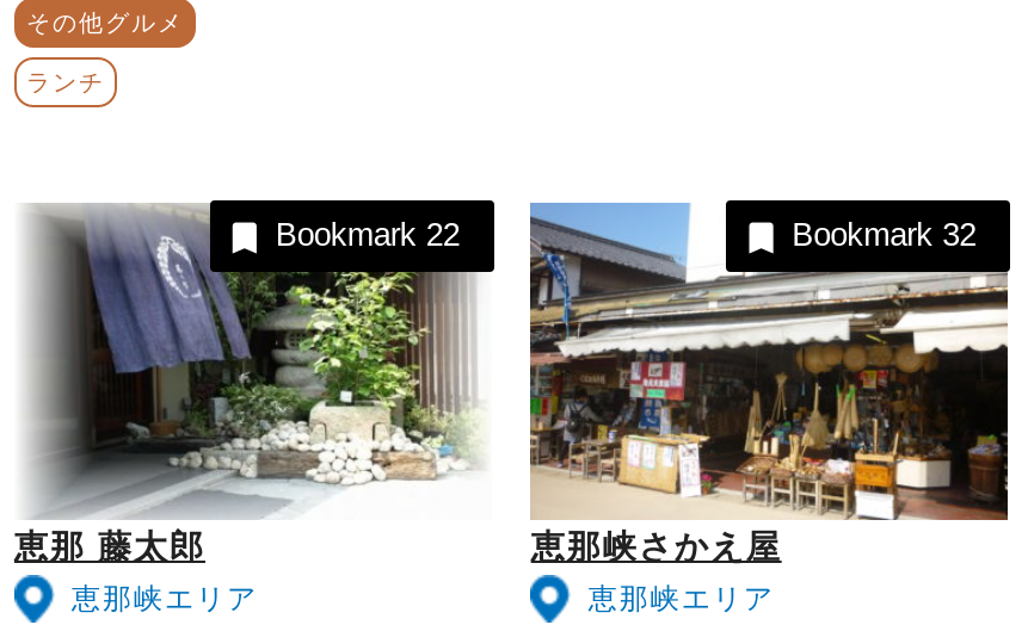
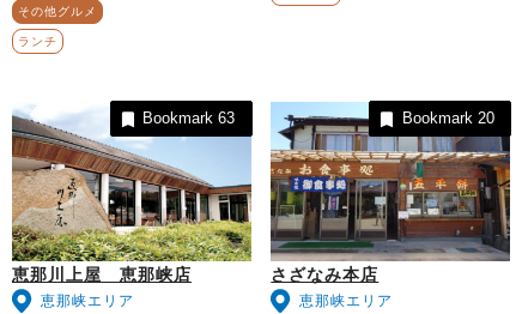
- [image]
- Bookmark 22
+ [image]
+ Bookmark 63

- [image]
- Bookmark 32
+ [image]
+ Bookmark 20

- 恵那 藤太郎
+ 恵那川上屋 恵那峡店

- 恵那峡さかえ屋
+ さざなみ本店
